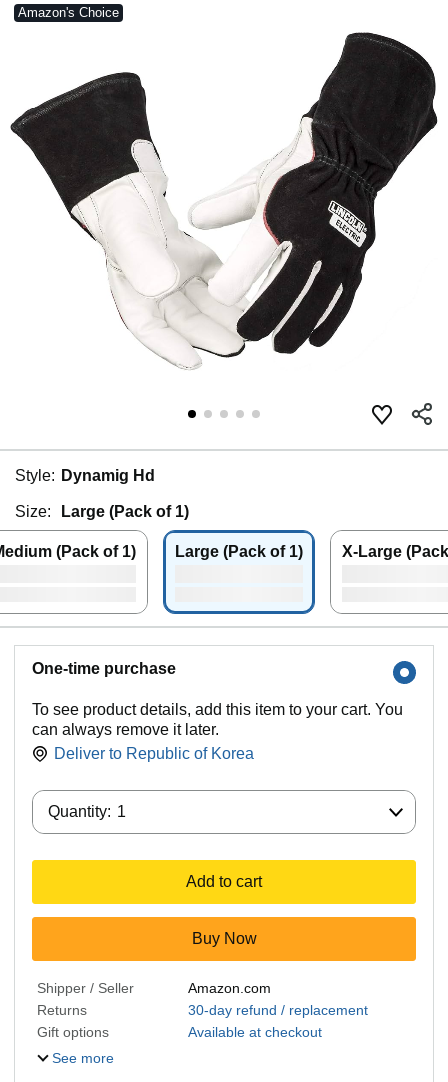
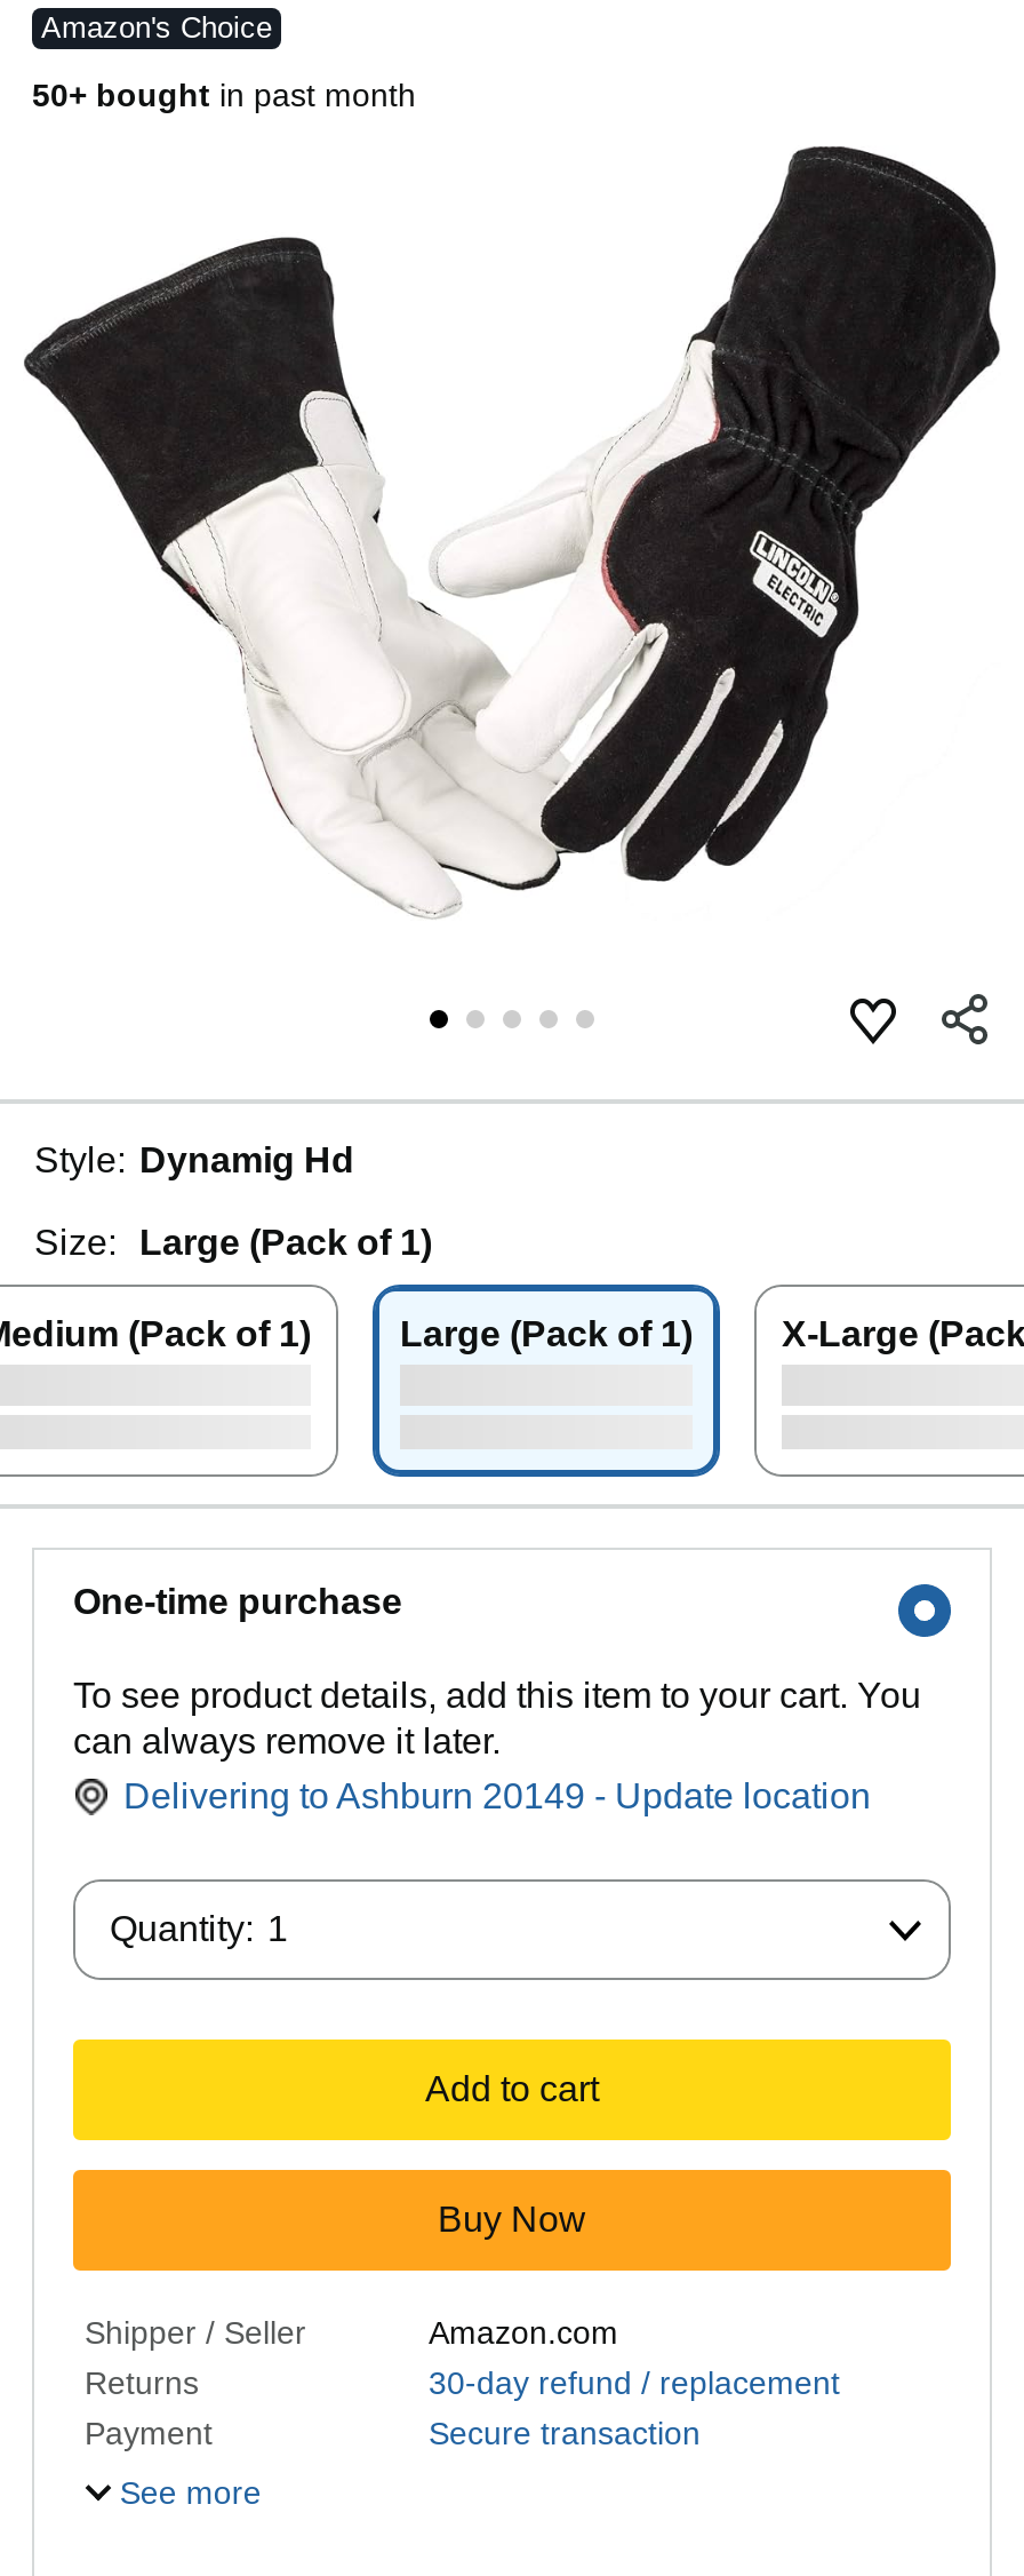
+ 50+ bought in past month

- Deliver to Republic of Korea
+ Delivering to Ashburn 20149 - Update location

- Gift options
- Available at checkout
+ Payment
+ Secure transaction
